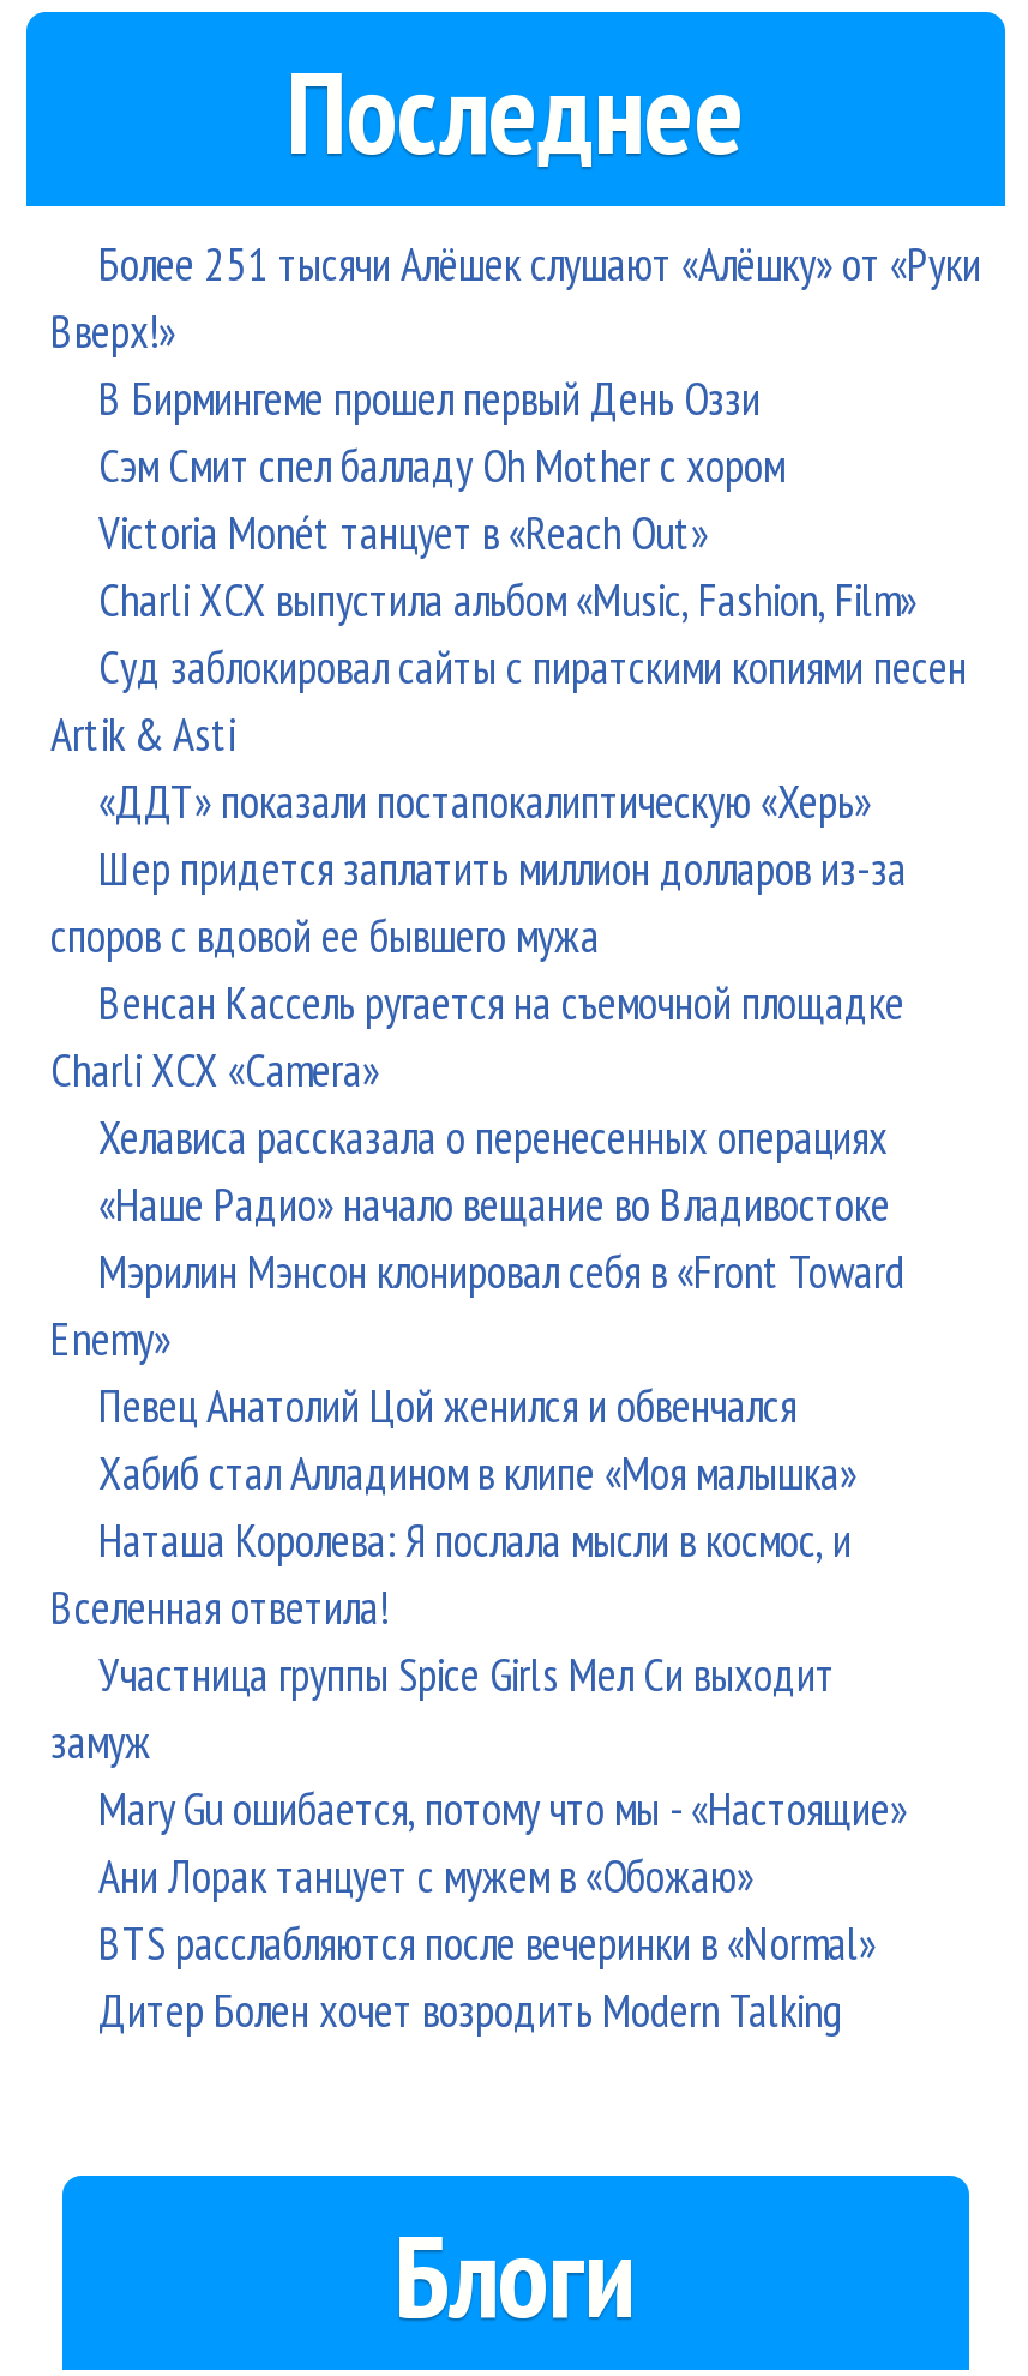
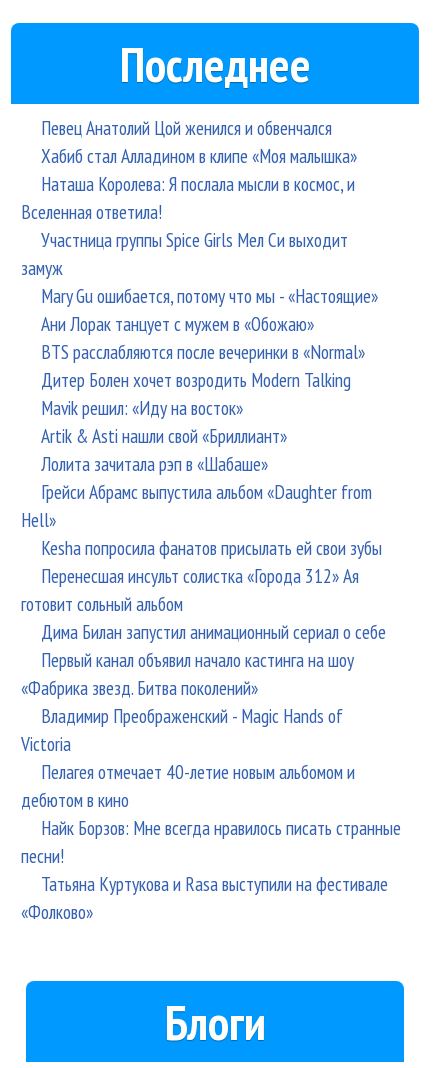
- Более 251 тысячи Алёшек слушают «Алёшку» от «Руки
- Вверх!»
- В Бирмингеме прошел первый День Оззи
- Сэм Смит спел балладу Oh Mother с хором
- Victoria Monét танцует в «Reach Out»
- Charli XCX выпустила альбом «Music, Fashion, Film»
- Суд заблокировал сайты с пиратскими копиями песен
- Artik & Asti
- «ДДТ» показали постапокалиптическую «Херь»
- Шер придется заплатить миллион долларов из-за
- споров с вдовой ее бывшего мужа
- Венсан Кассель ругается на съемочной площадке
- Charli XCX «Camera»
- Хелависа рассказала о перенесенных операциях
- «Наше Радио» начало вещание во Владивостоке
- Мэрилин Мэнсон клонировал себя в «Front Toward
- Enemy»

moved up: Певец Анатолий Цой женился и обвенчался | Хабиб стал Алладином в клипе «Моя малышка» | Наташа Королева: Я послала мысли в космос, и | ... | BTS расслабляются после вечеринки в «Normal» | Дитер Болен хочет возродить Modern Talking

+ Mavik решил: «Иду на восток»
+ Artik & Asti нашли свой «Бриллиант»
+ Лолита зачитала рэп в «Шабаше»
+ Грейси Абрамс выпустила альбом «Daughter from
+ Hell»
+ Kesha попросила фанатов присылать ей свои зубы
+ Перенесшая инсульт солистка «Города 312» Ая
+ готовит сольный альбом
+ Дима Билан запустил анимационный сериал о себе
+ Первый канал объявил начало кастинга на шоу
+ «Фабрика звезд. Битва поколений»
+ Владимир Преображенский - Magic Hands of
+ Victoria
+ Пелагея отмечает 40-летие новым альбомом и
+ дебютом в кино
+ Найк Борзов: Мне всегда нравилось писать странные
+ песни!
+ Татьяна Куртукова и Rasa выступили на фестивале
+ «Фолково»
